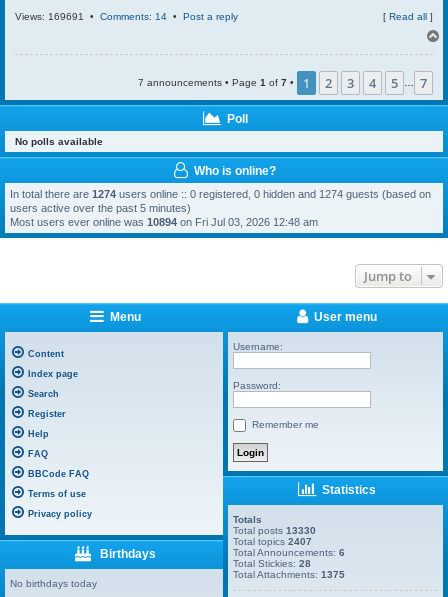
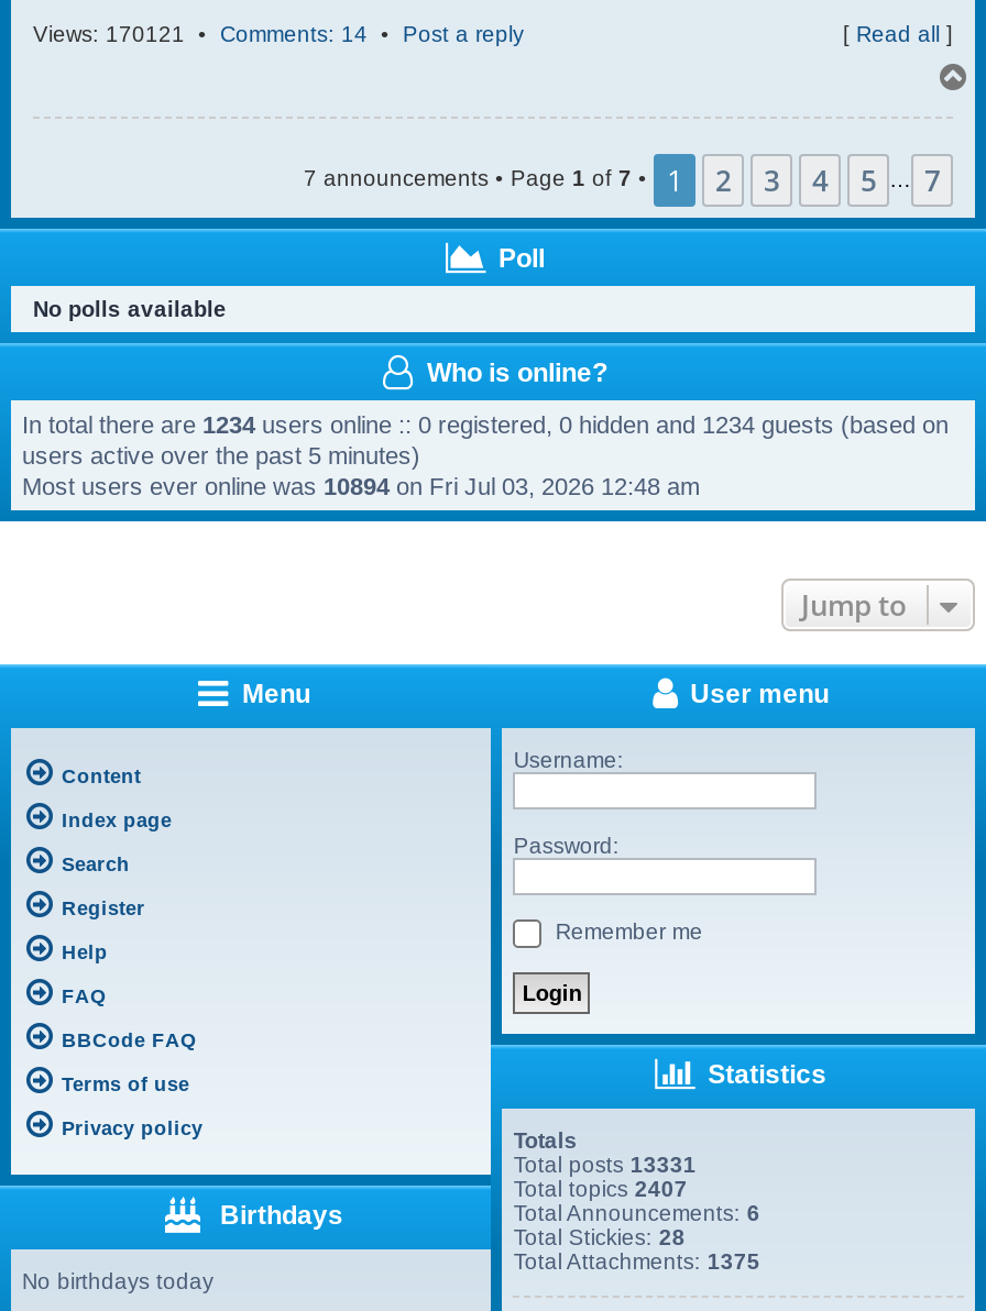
- Views: 169691 • Comments: 14 • Post a reply
+ Views: 170121 • Comments: 14 • Post a reply

- In total there are 1274 users online :: 0 registered, 0 hidden and 1274 guests (based on
+ In total there are 1234 users online :: 0 registered, 0 hidden and 1234 guests (based on

- Total posts 13330
+ Total posts 13331
